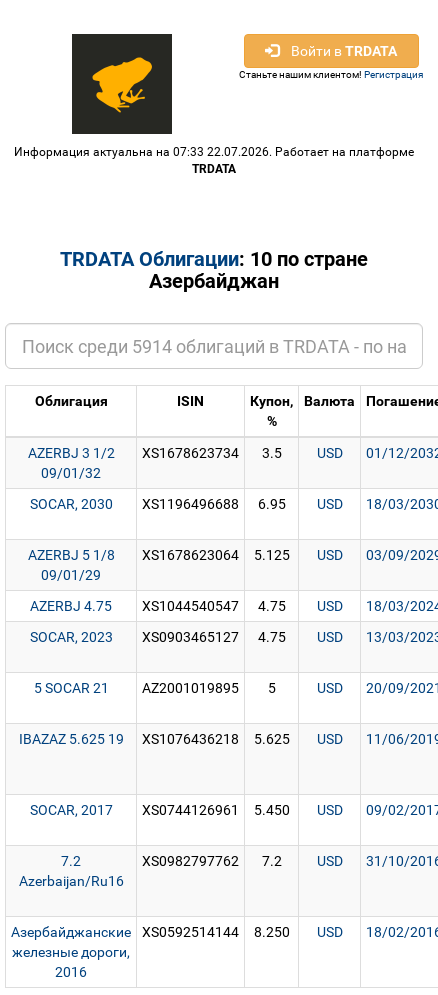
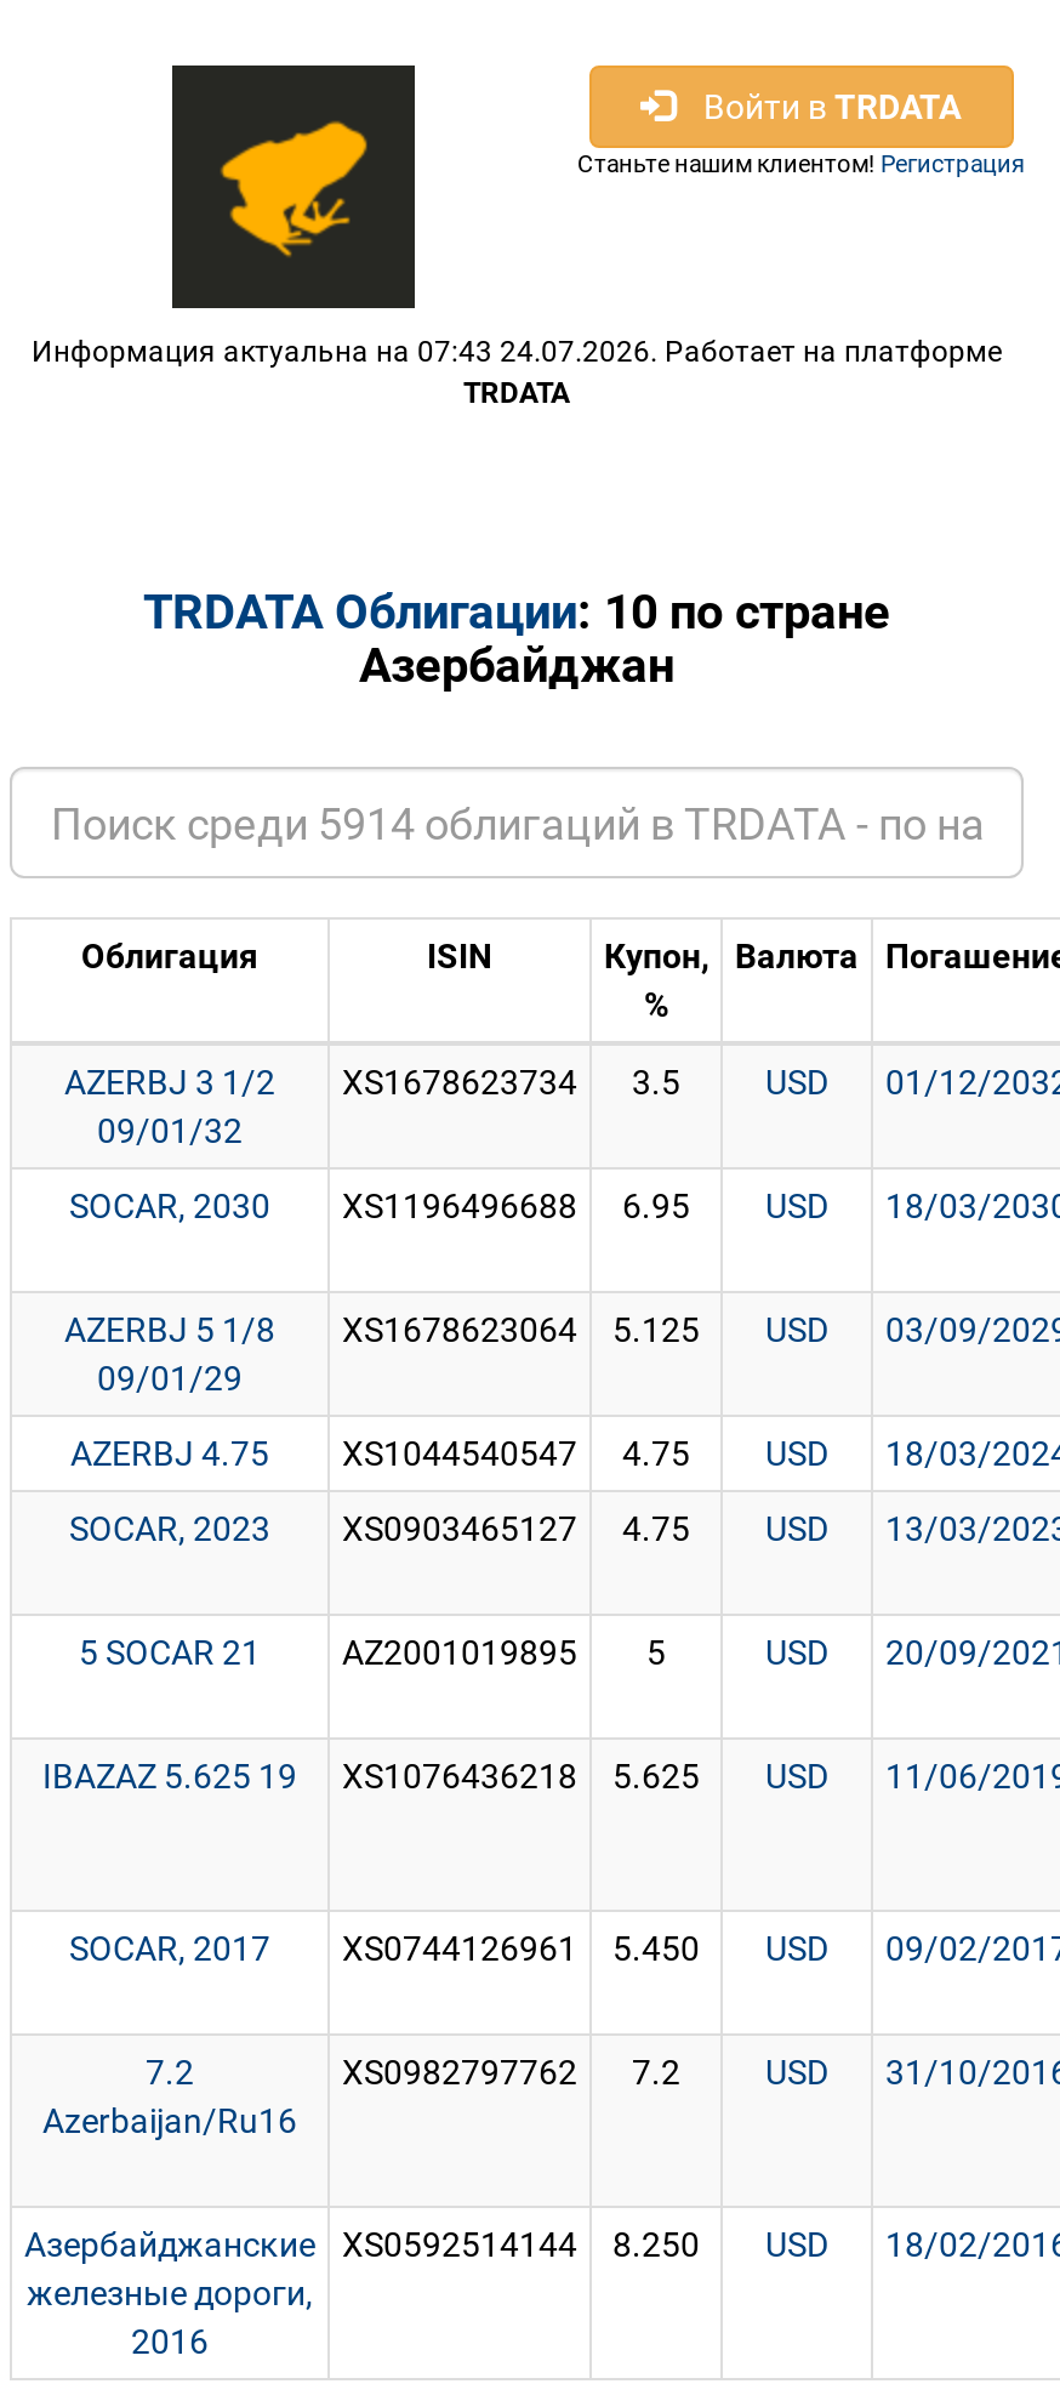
- Информация актуальна на 07:33 22.07.2026. Работает на платформе
+ Информация актуальна на 07:43 24.07.2026. Работает на платформе
